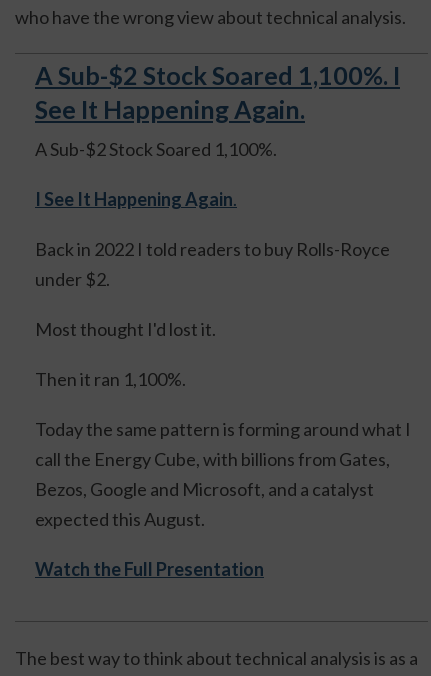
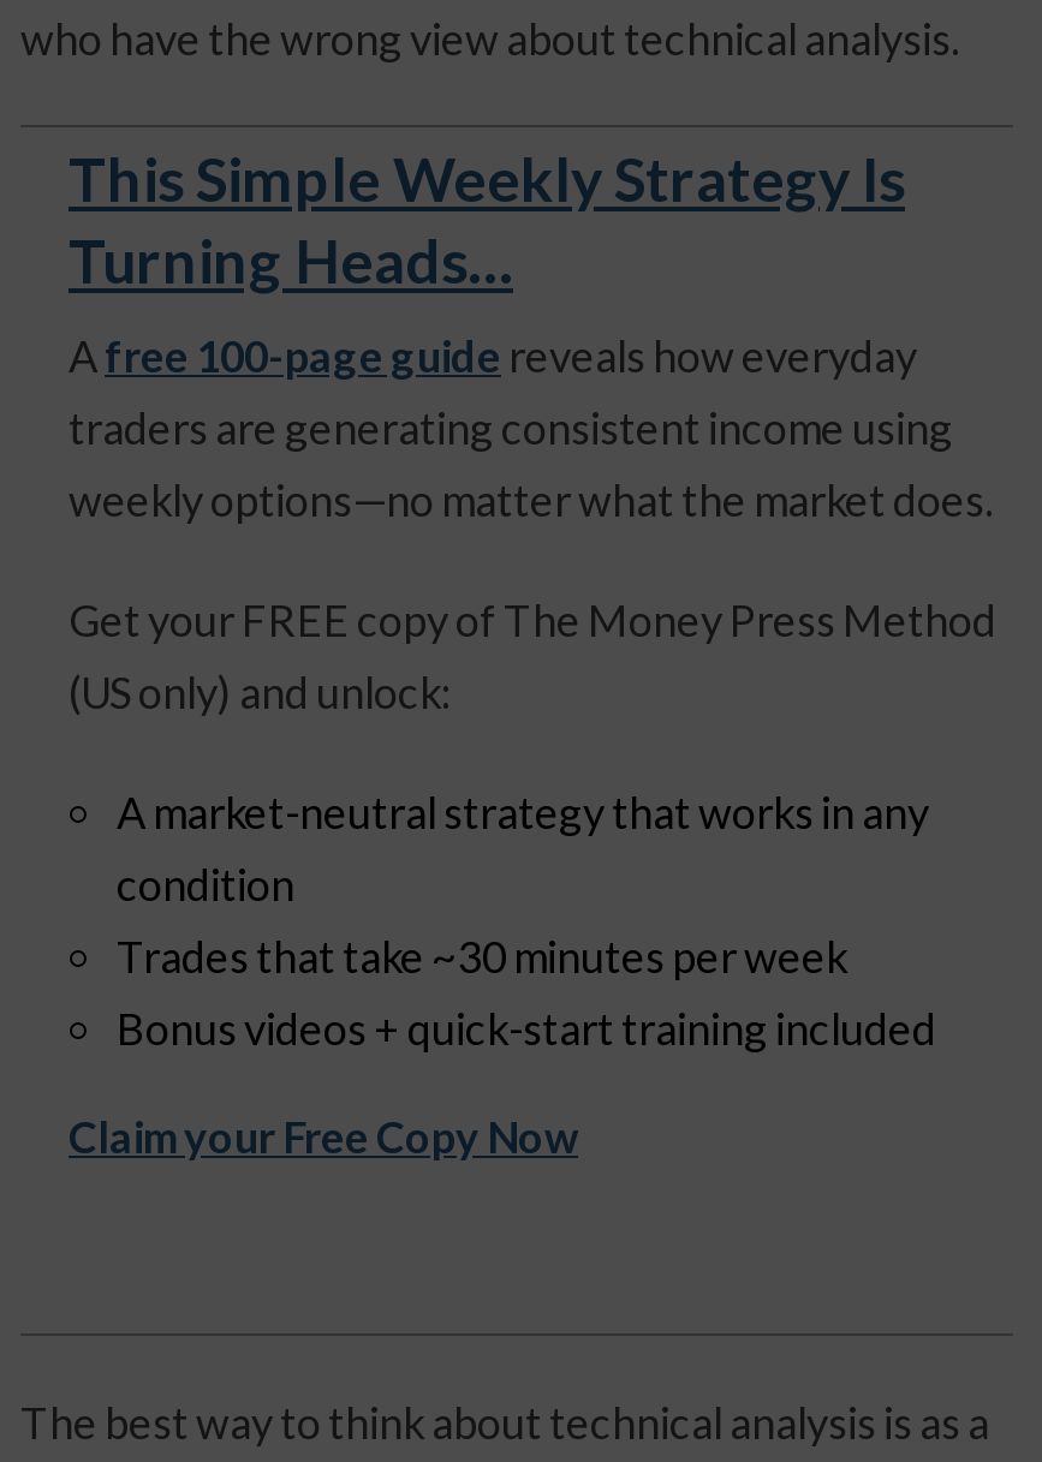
- A Sub-$2 Stock Soared 1,100%. I
- See It Happening Again.
- A Sub-$2 Stock Soared 1,100%.
- I See It Happening Again.
- Back in 2022 I told readers to buy Rolls-Royce
- under $2.
- Most thought I'd lost it.
- Then it ran 1,100%.
- Today the same pattern is forming around what I
- call the Energy Cube, with billions from Gates,
- Bezos, Google and Microsoft, and a catalyst
- expected this August.
- Watch the Full Presentation
+ This Simple Weekly Strategy Is
+ Turning Heads…
+ A free 100-page guide reveals how everyday
+ traders are generating consistent income using
+ weekly options—no matter what the market does.
+ Get your FREE copy of The Money Press Method
+ (US only) and unlock:
+ A market-neutral strategy that works in any
+ condition
+ Trades that take ~30 minutes per week
+ Bonus videos + quick-start training included
+ Claim your Free Copy Now
